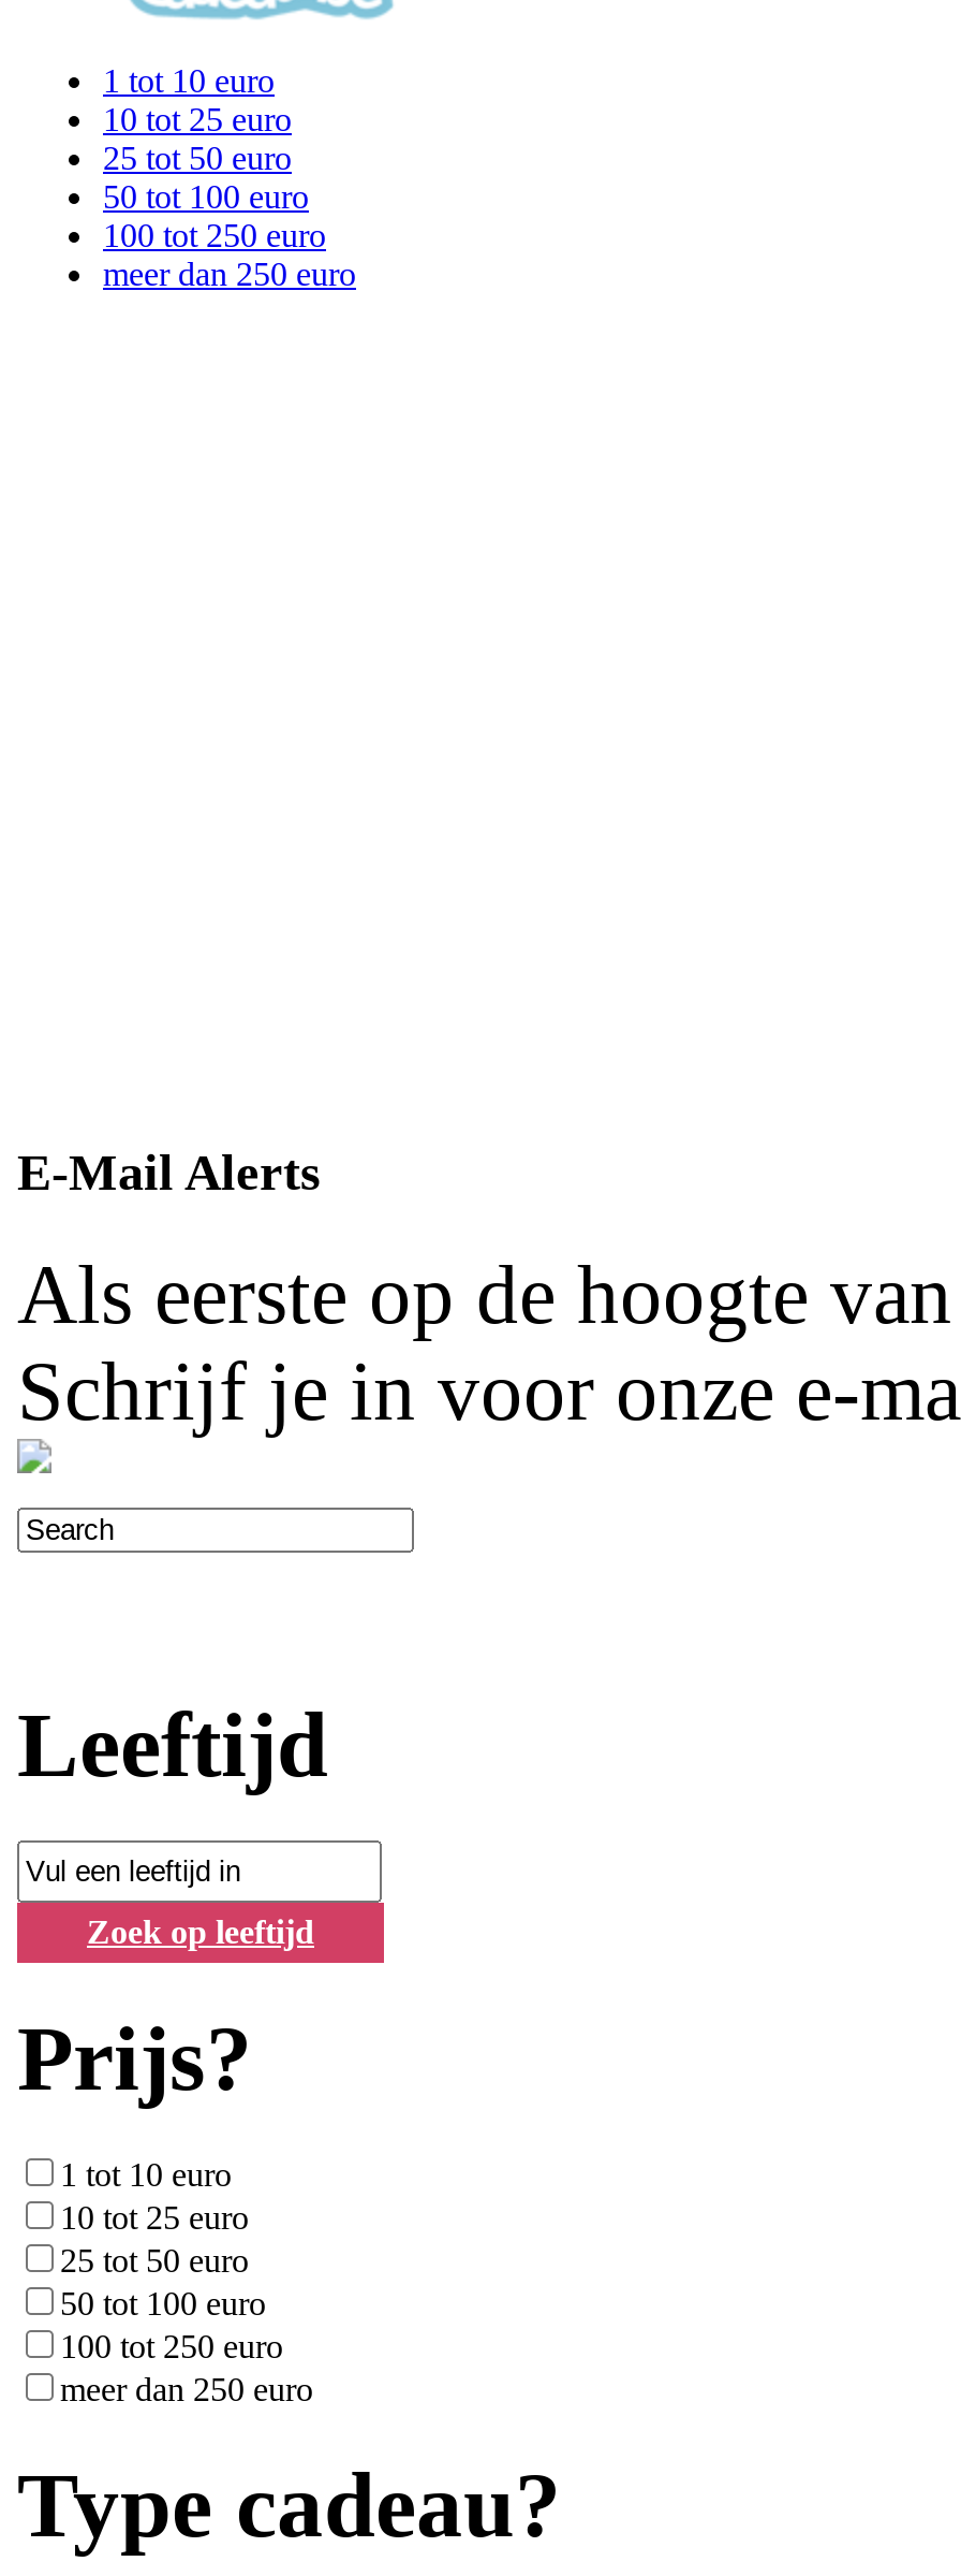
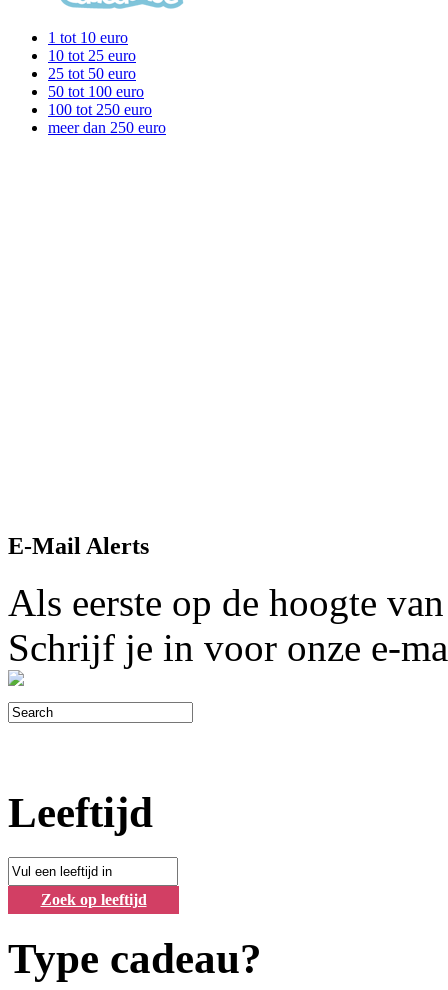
- Prijs?
- 1 tot 10 euro
- 10 tot 25 euro
- 25 tot 50 euro
- 50 tot 100 euro
- 100 tot 250 euro
- meer dan 250 euro
